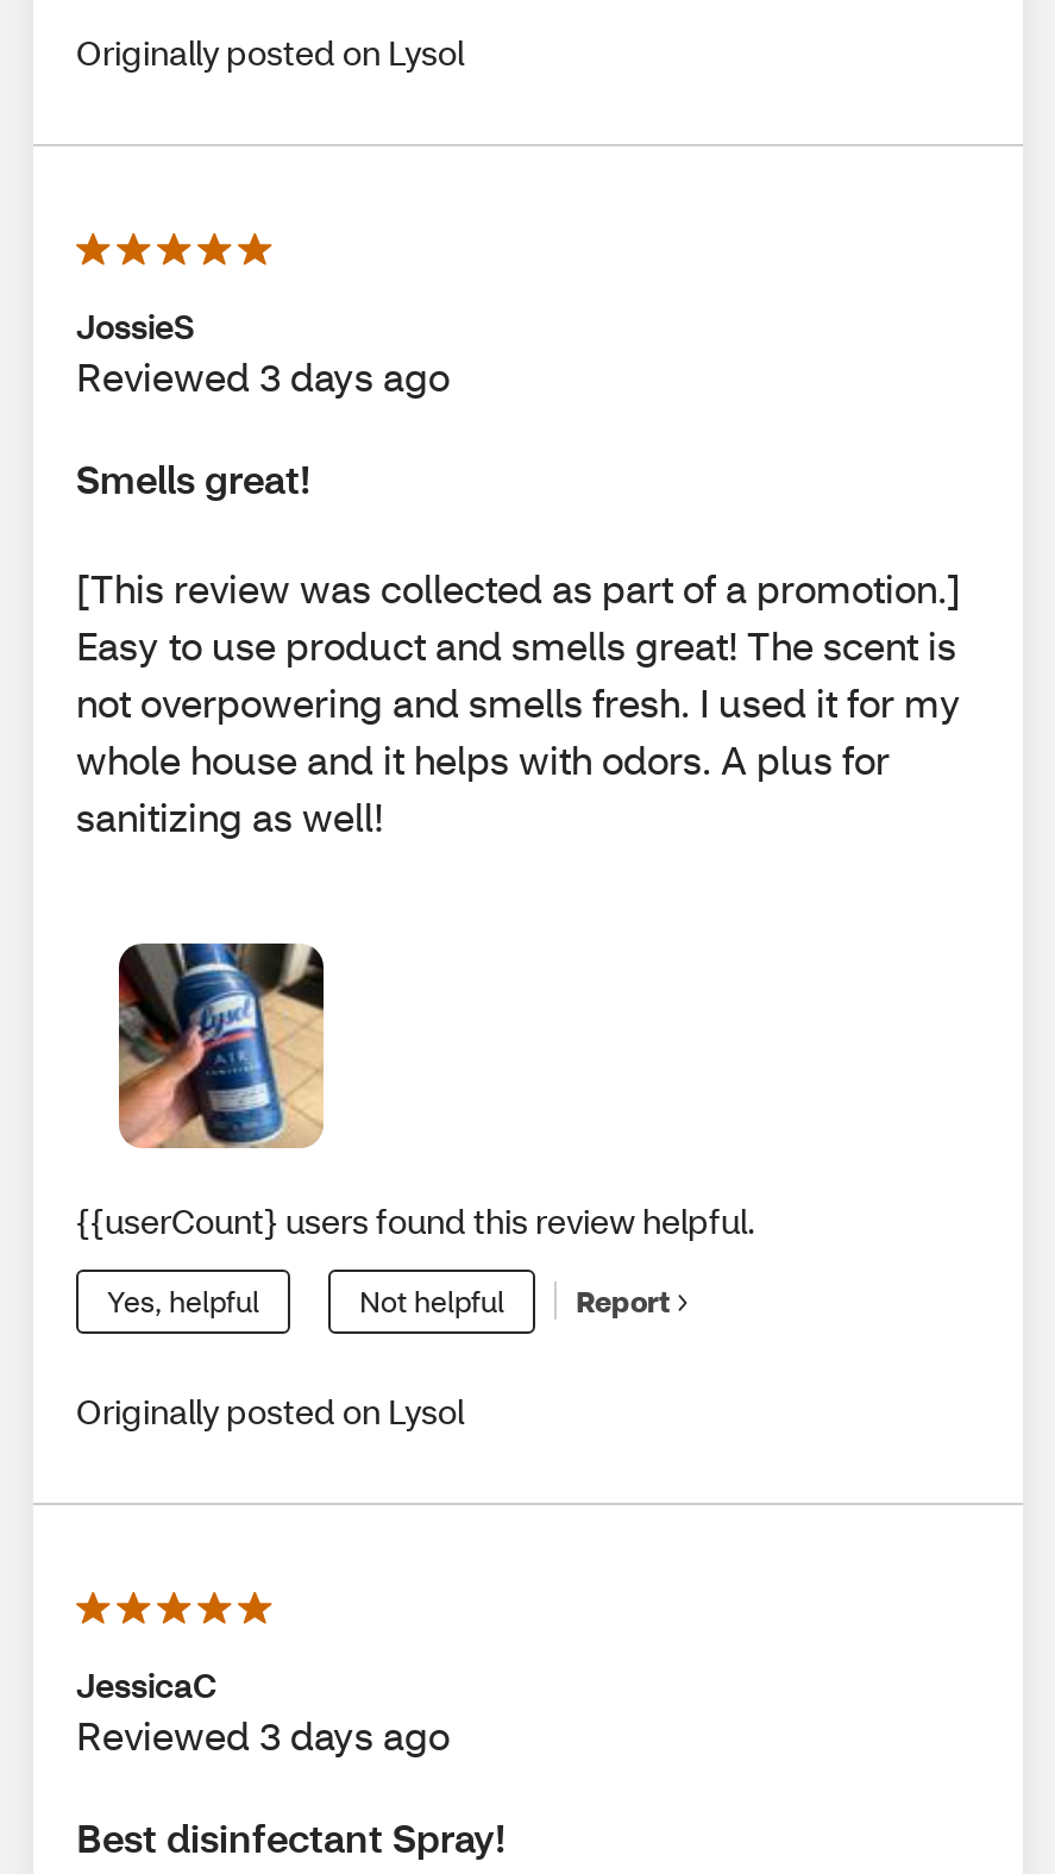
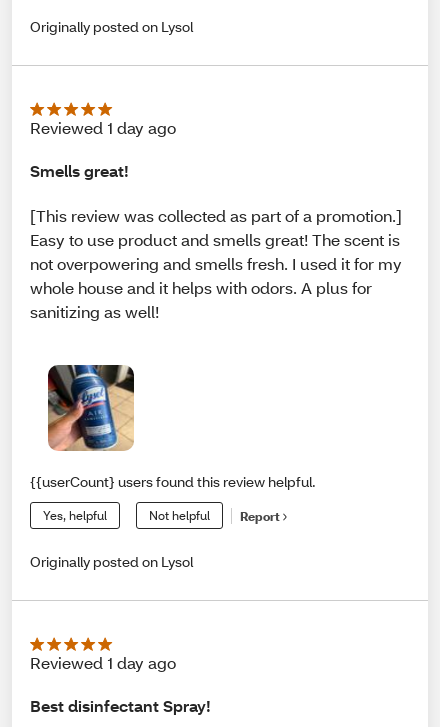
- JossieS
- Reviewed 3 days ago
+ Reviewed 1 day ago

- JessicaC
- Reviewed 3 days ago
+ Reviewed 1 day ago
